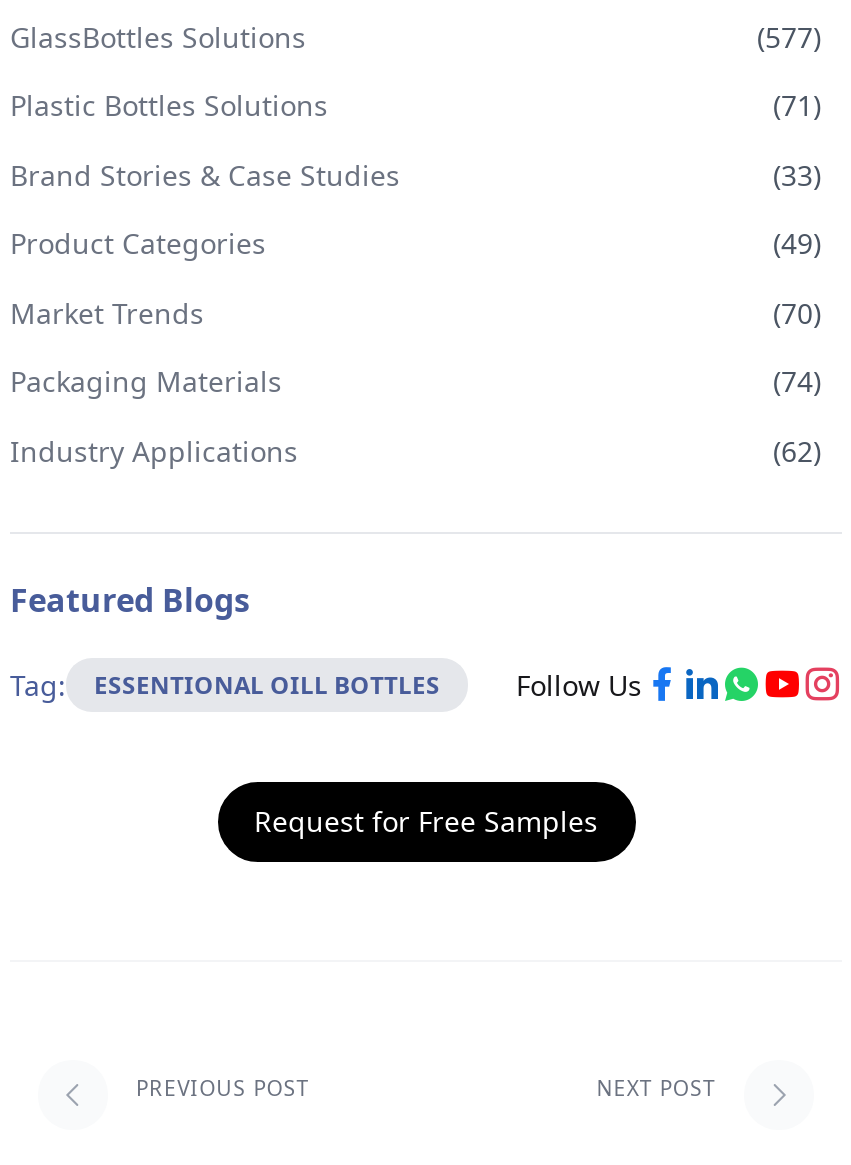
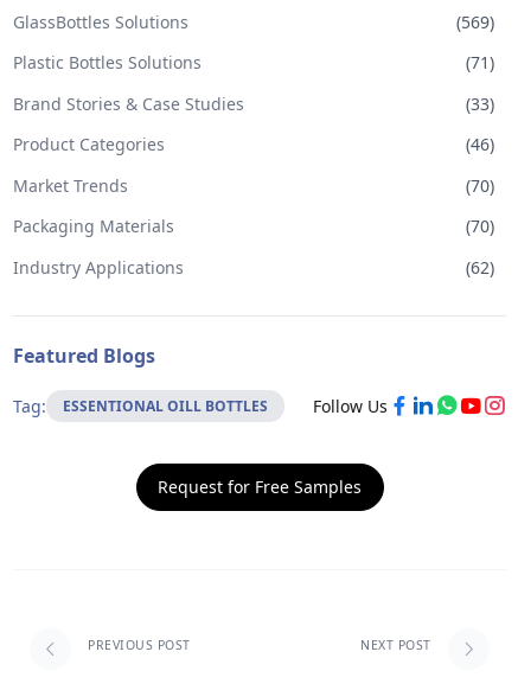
- (577)
+ (569)

- (49)
+ (46)

- (74)
+ (70)
